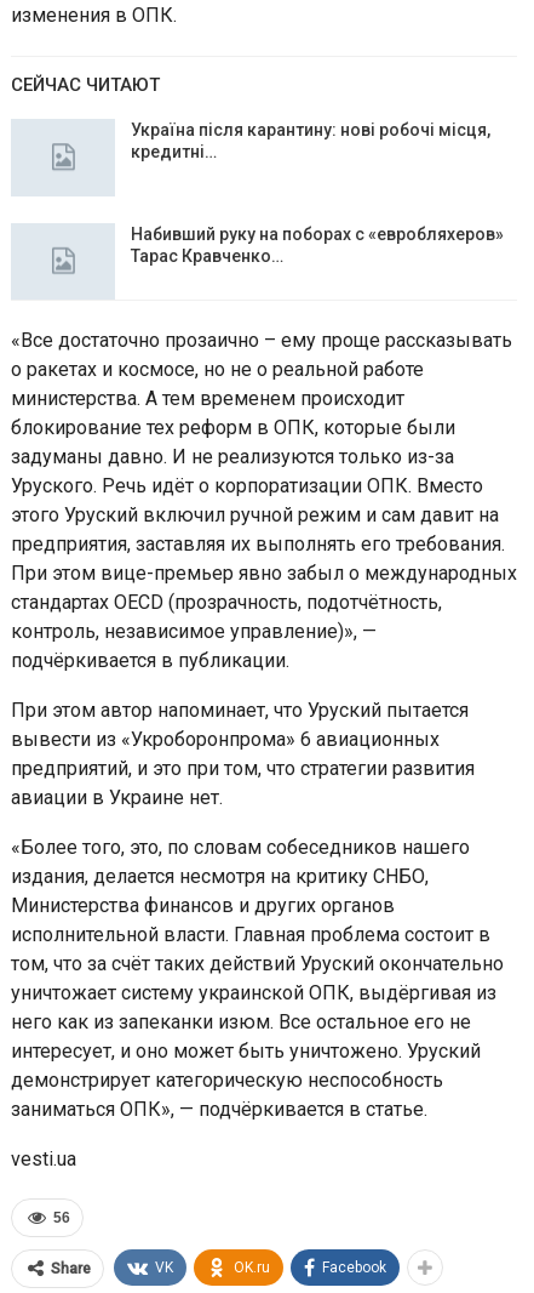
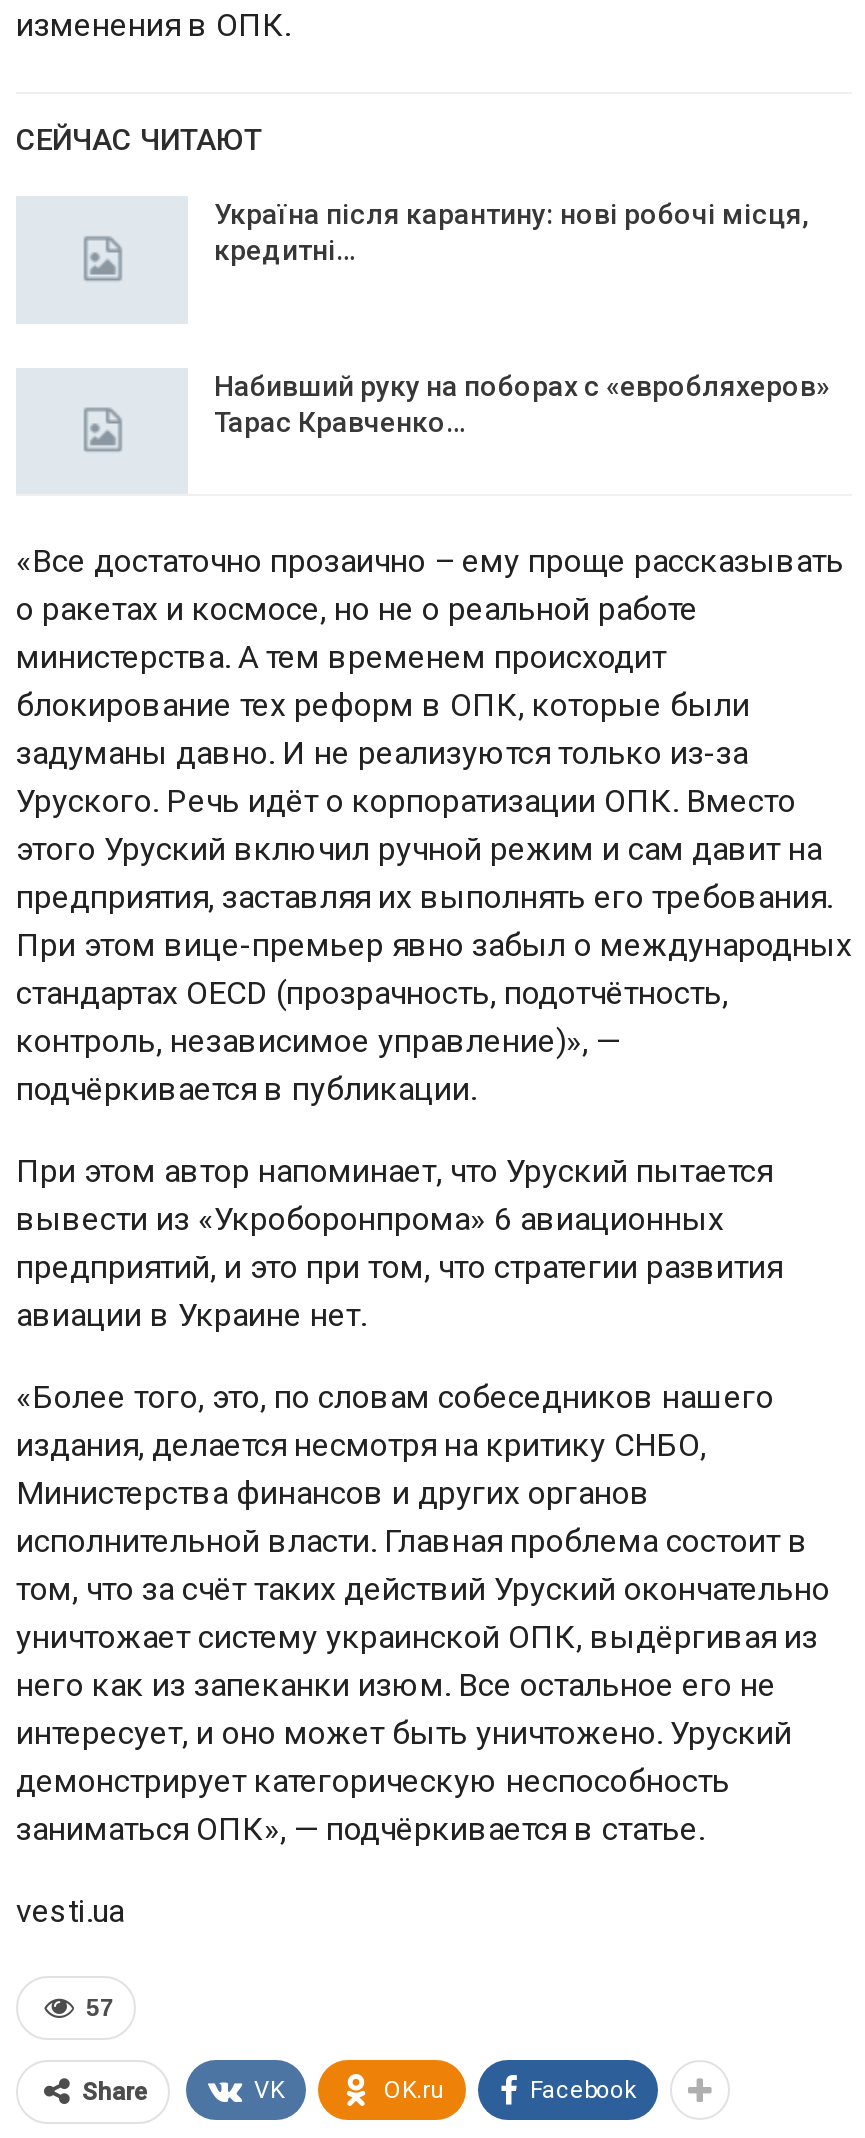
- 56
+ 57
